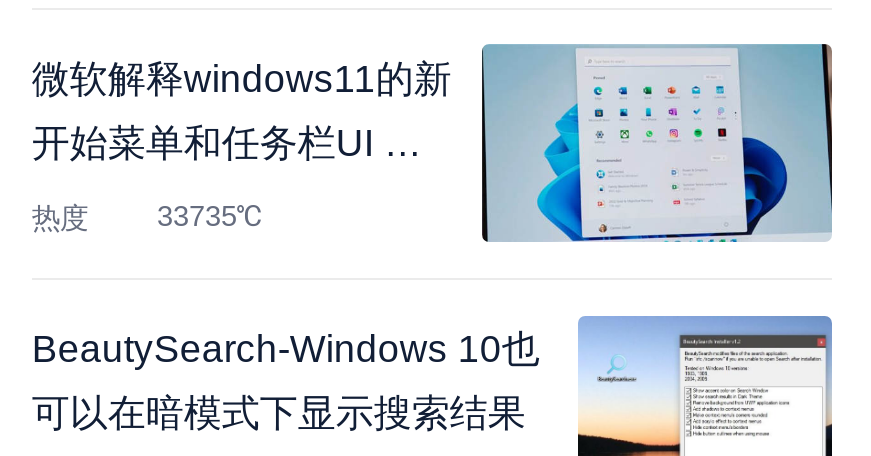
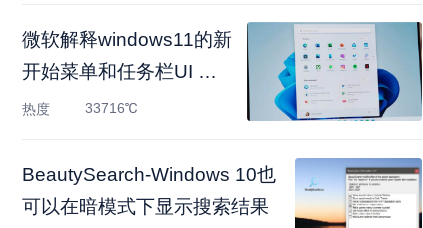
- 33735℃
+ 33716℃
